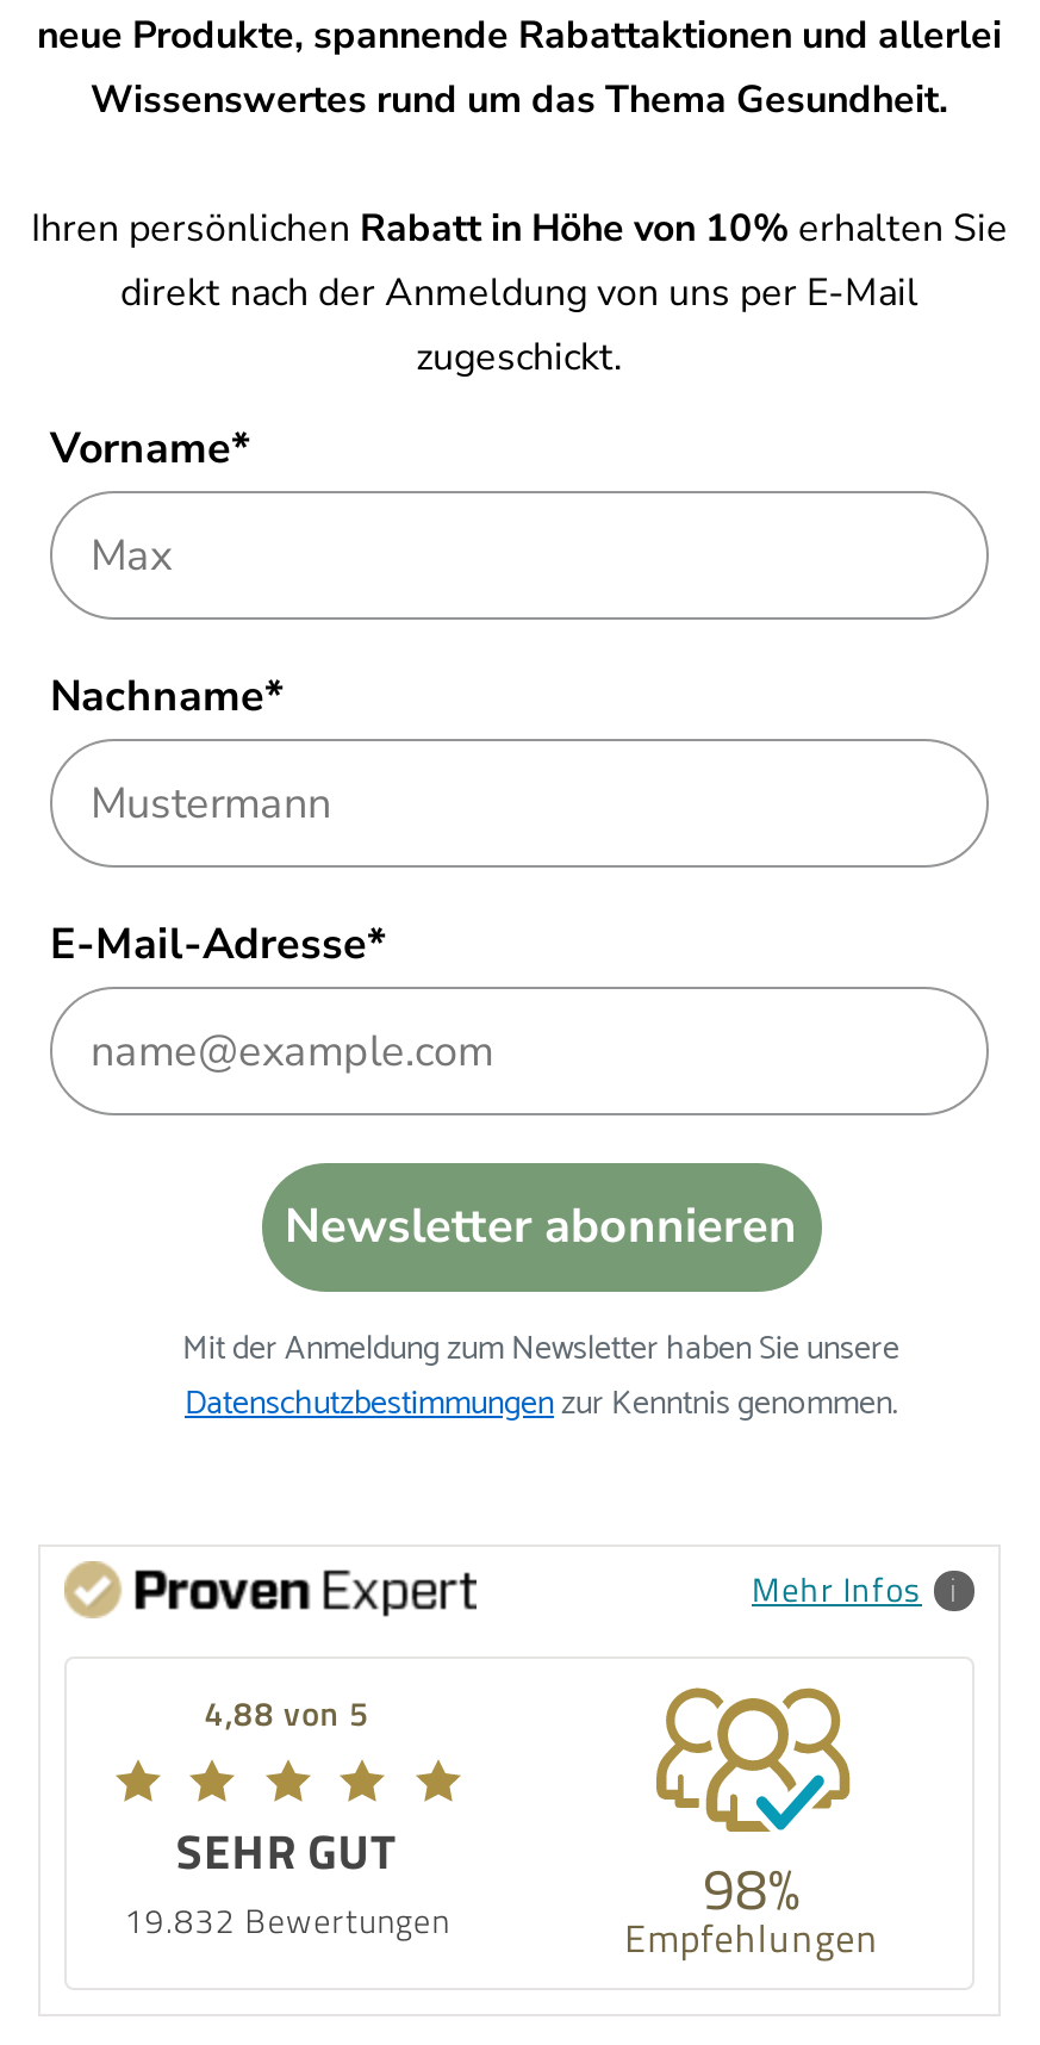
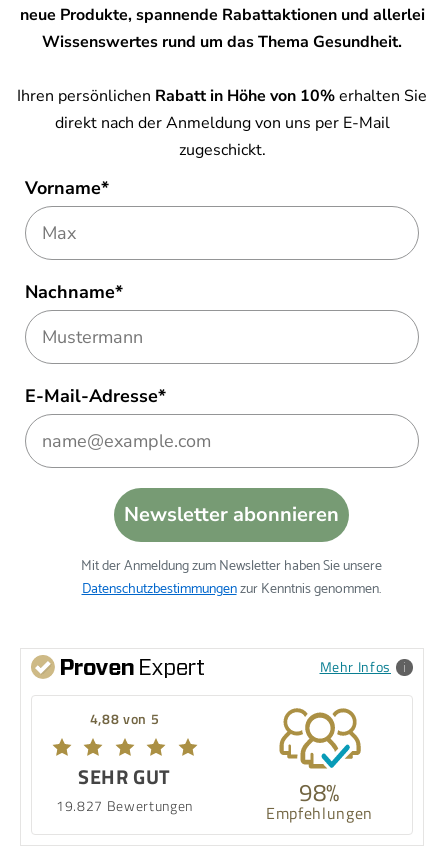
- 19.832 Bewertungen
+ 19.827 Bewertungen
